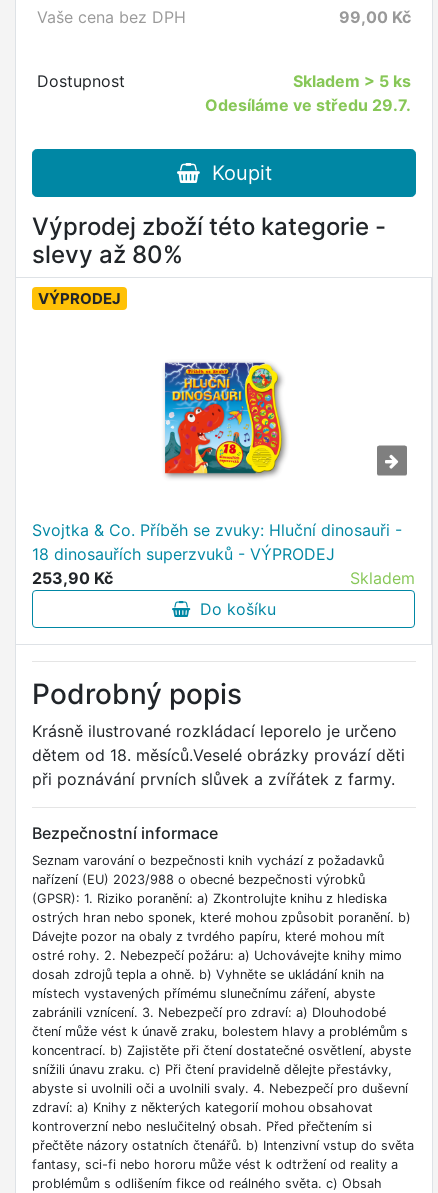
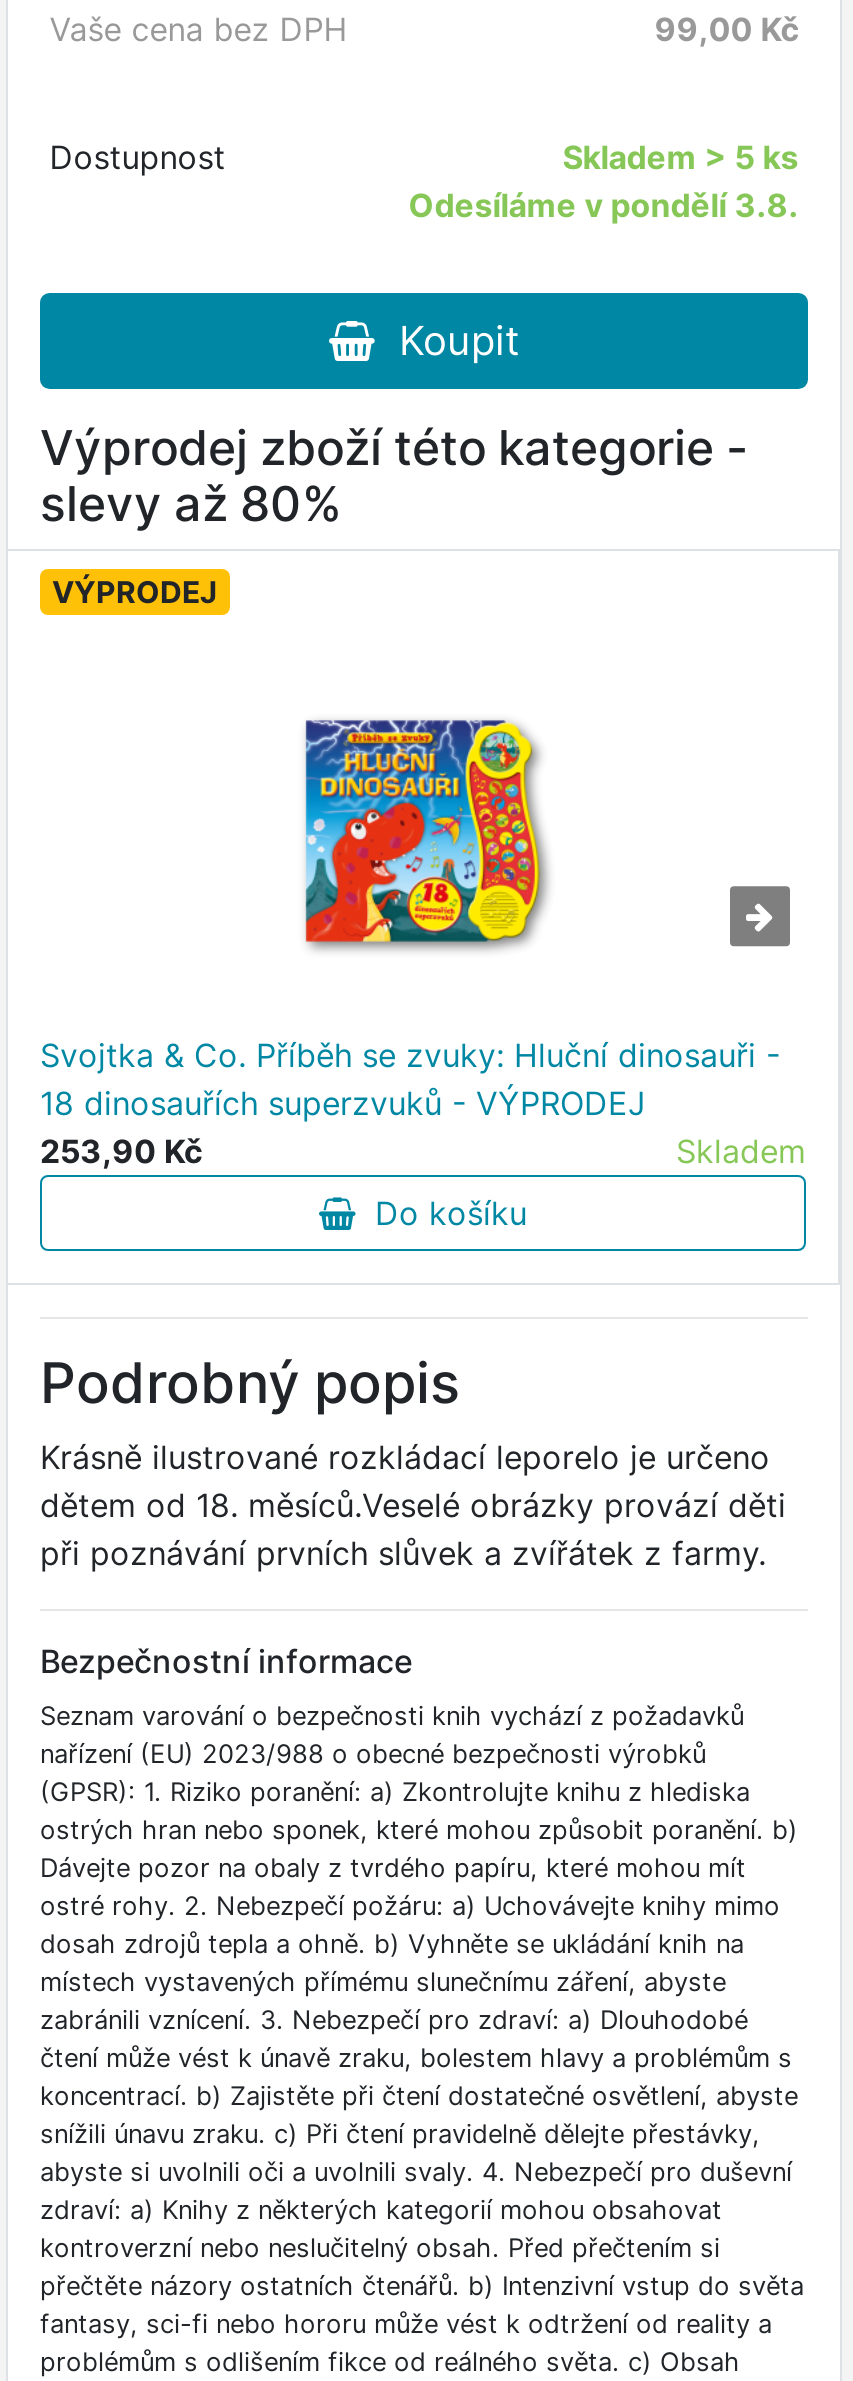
- Odesíláme ve středu 29.7.
+ Odesíláme v pondělí 3.8.
